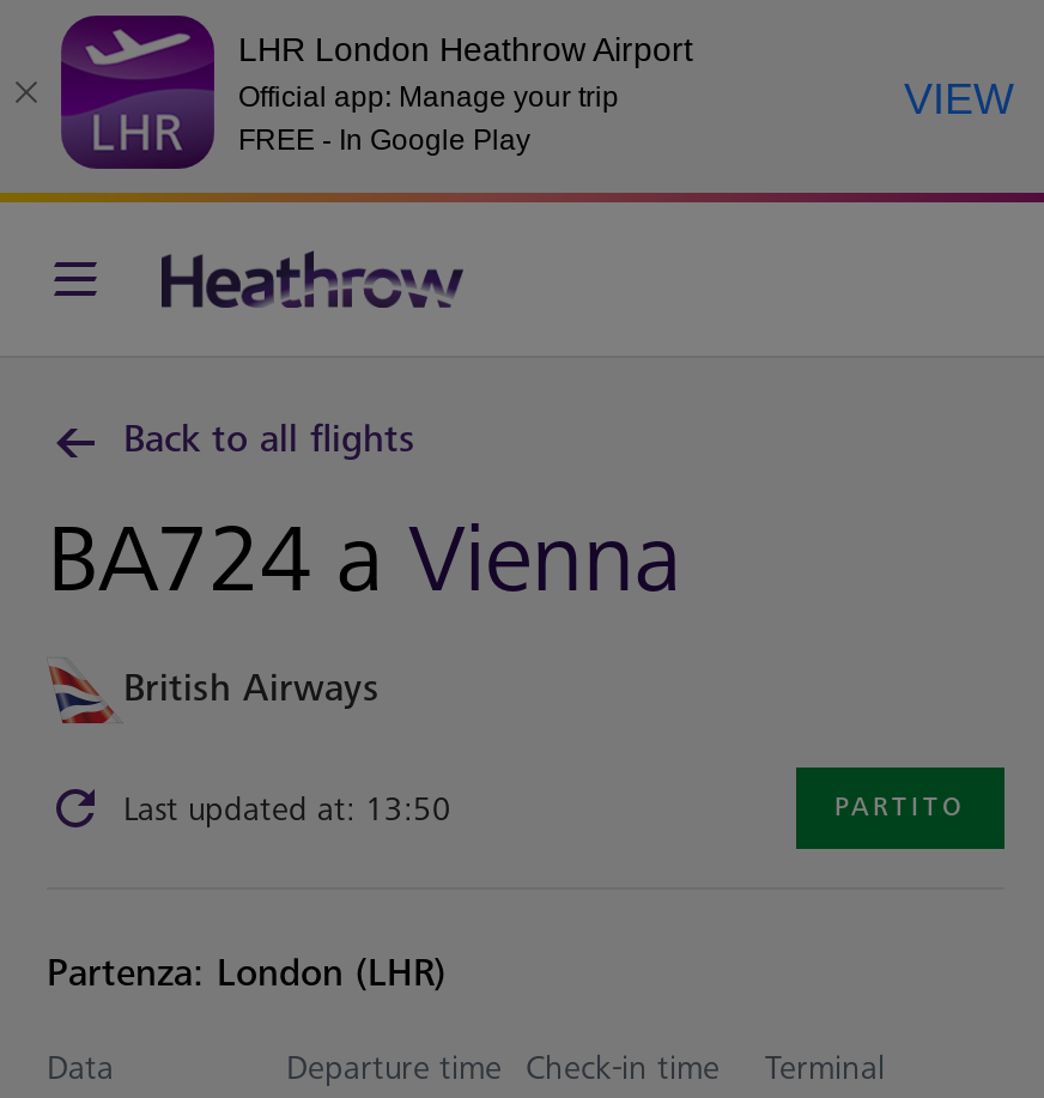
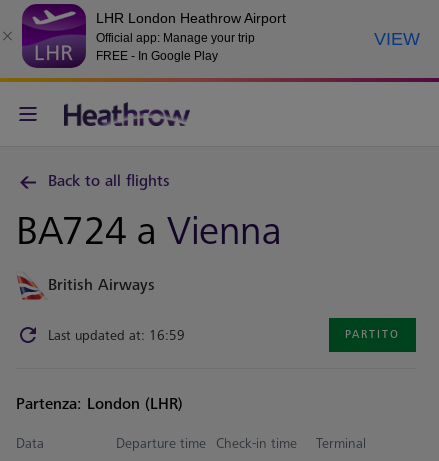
- Last updated at: 13:50
+ Last updated at: 16:59
